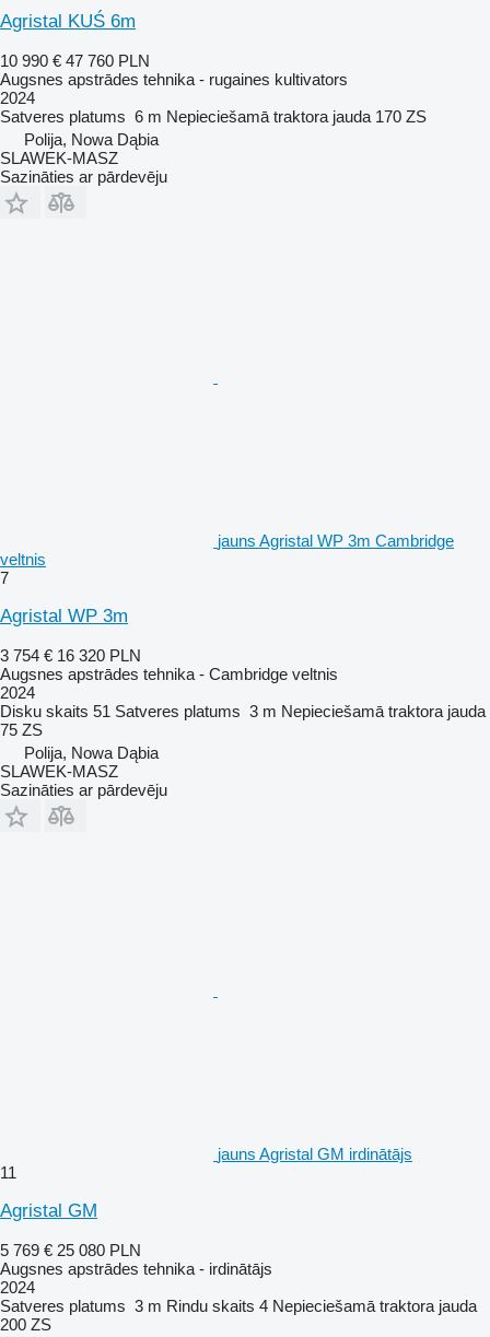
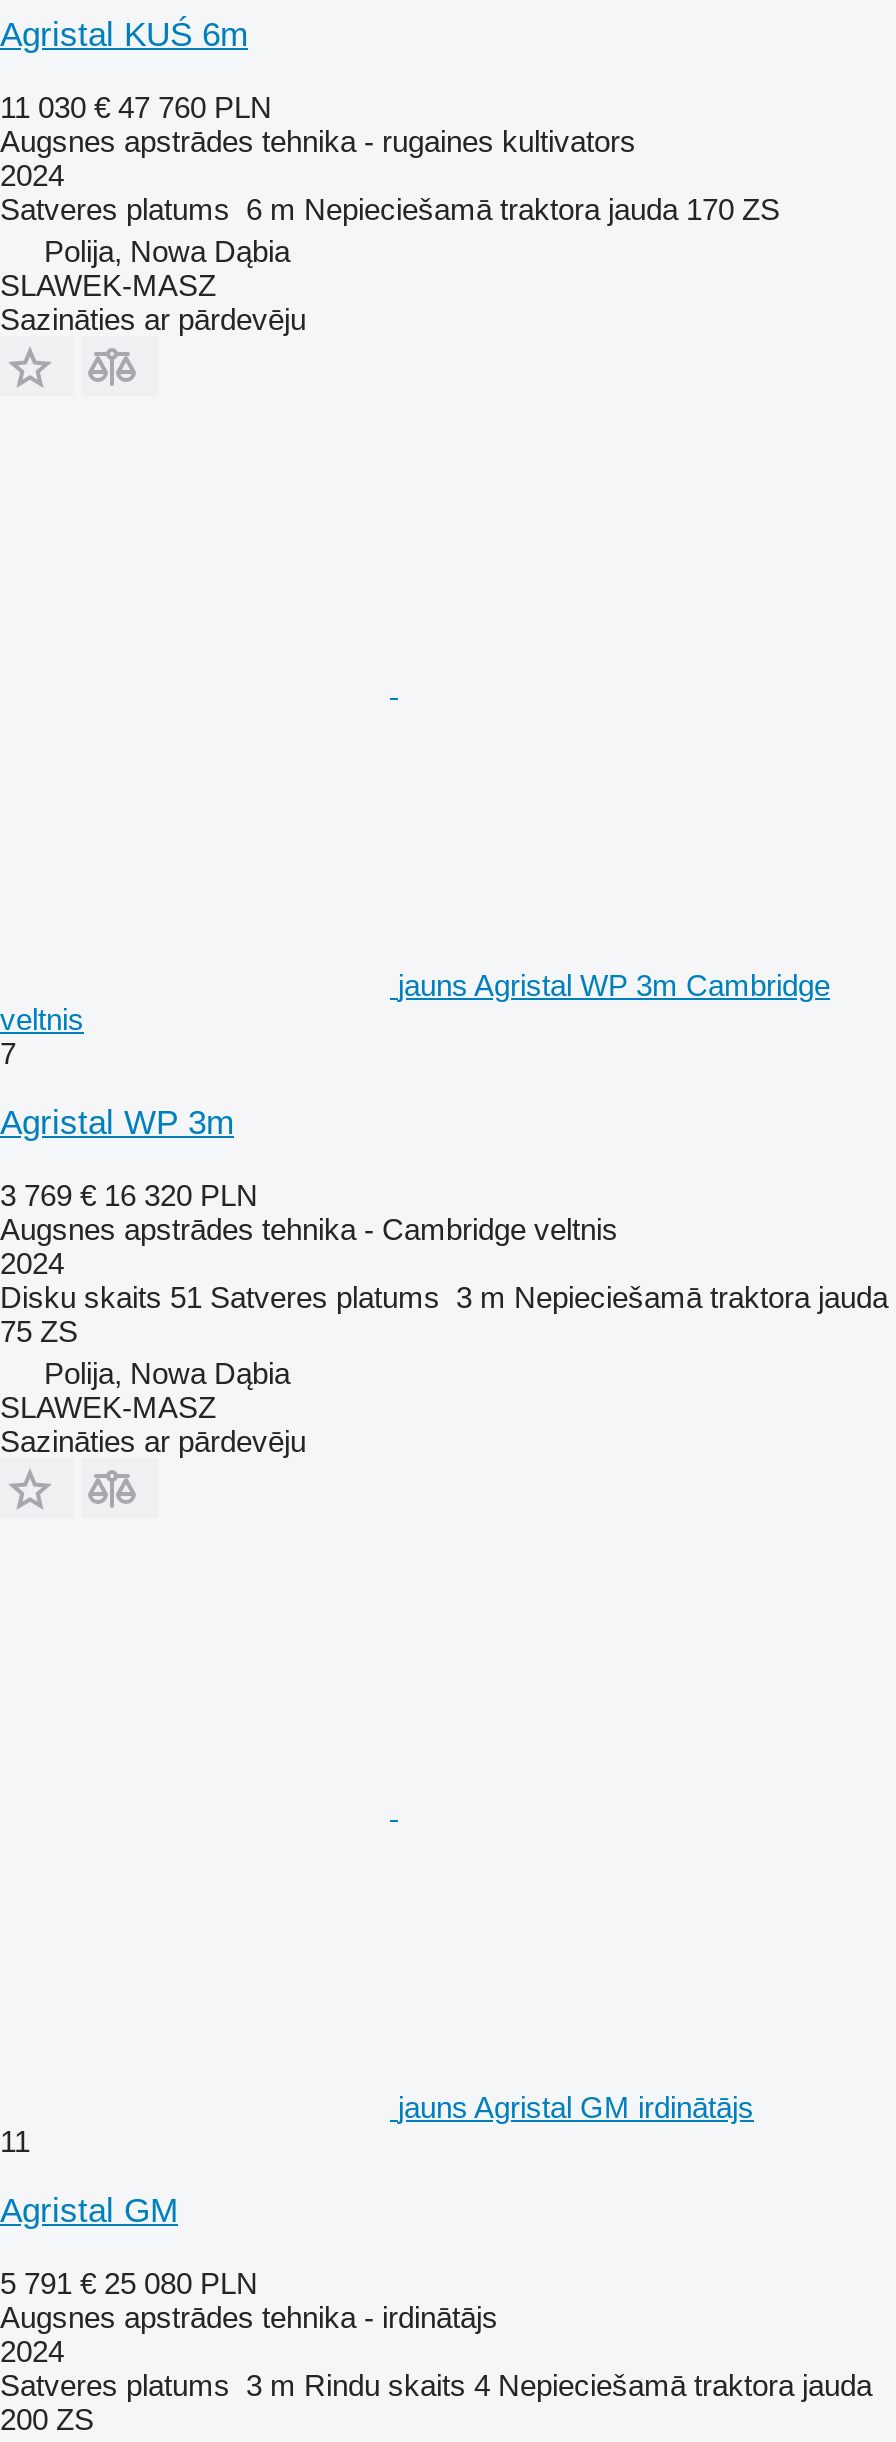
- 10 990 € 47 760 PLN
+ 11 030 € 47 760 PLN

- 3 754 € 16 320 PLN
+ 3 769 € 16 320 PLN

- 5 769 € 25 080 PLN
+ 5 791 € 25 080 PLN
